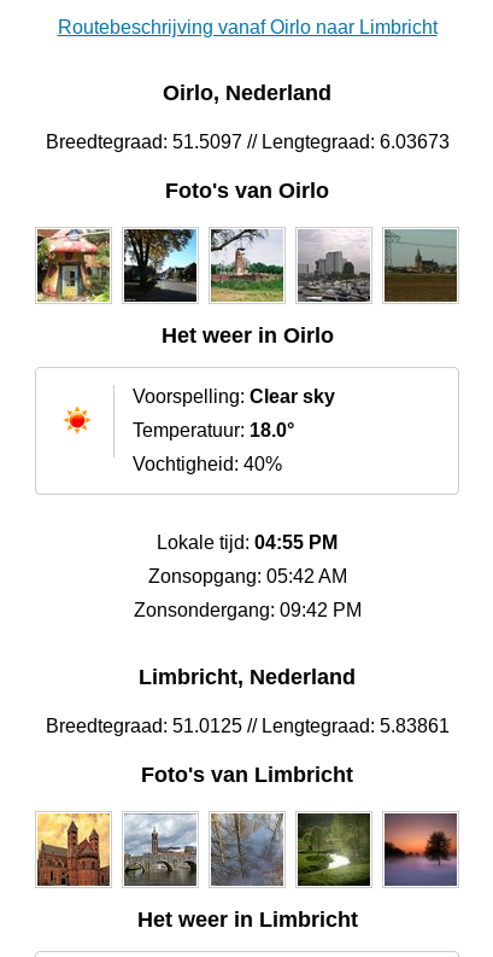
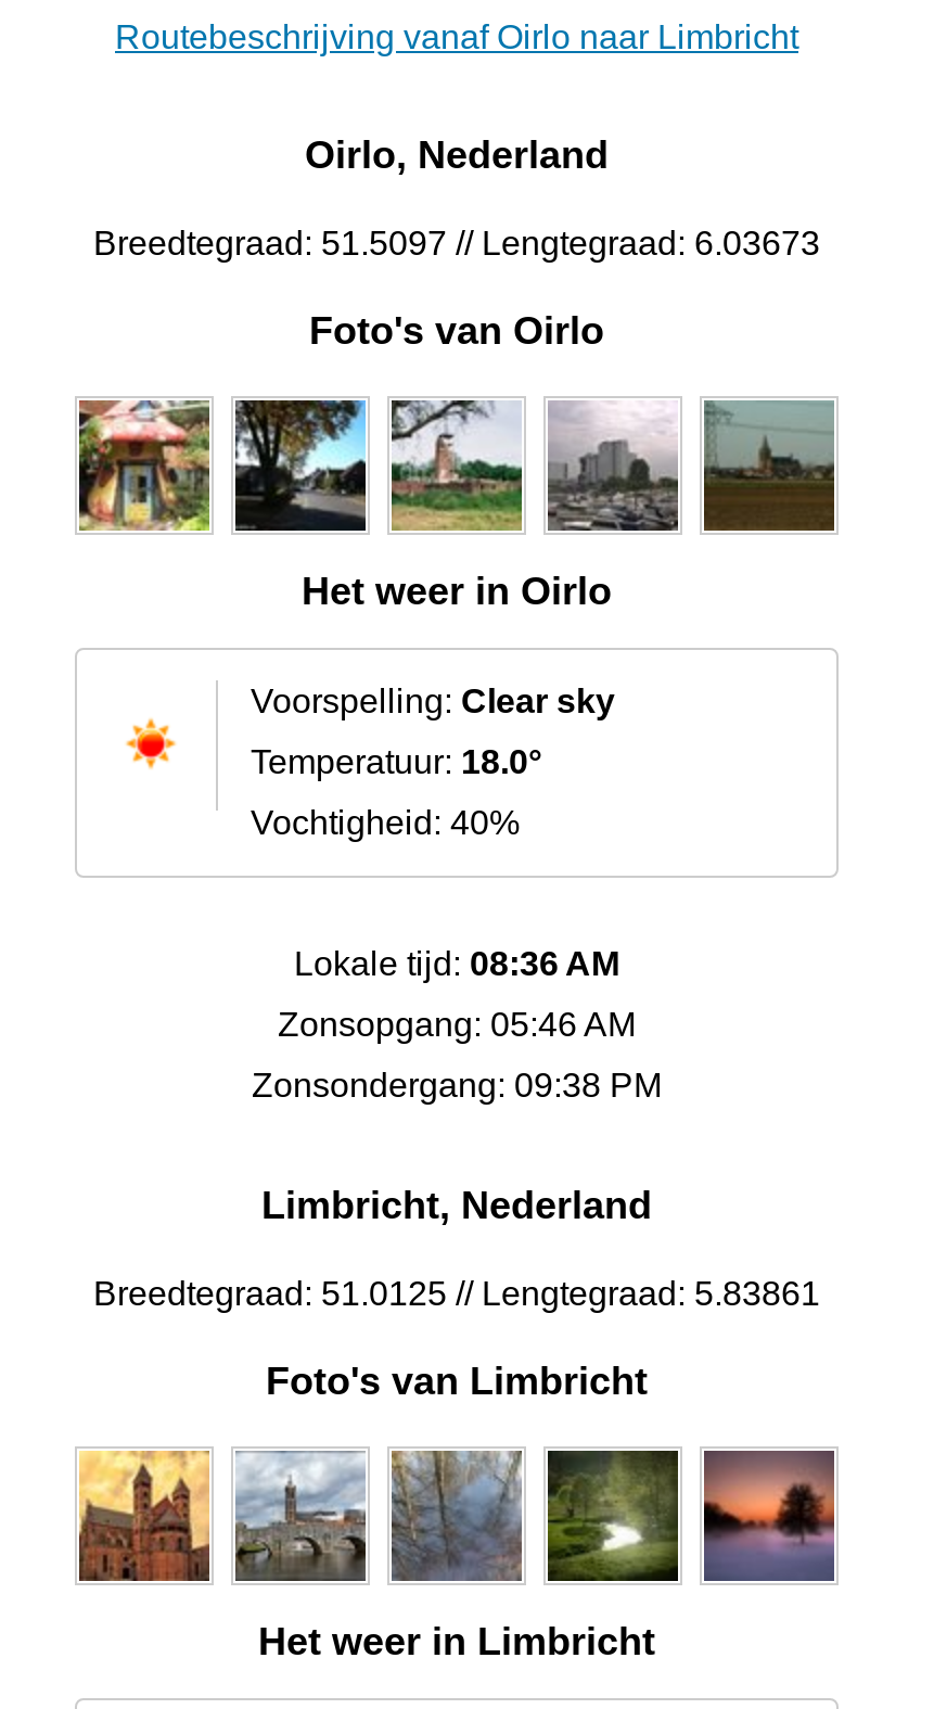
- Lokale tijd: 04:55 PM
+ Lokale tijd: 08:36 AM

- Zonsopgang: 05:42 AM
+ Zonsopgang: 05:46 AM

- Zonsondergang: 09:42 PM
+ Zonsondergang: 09:38 PM
